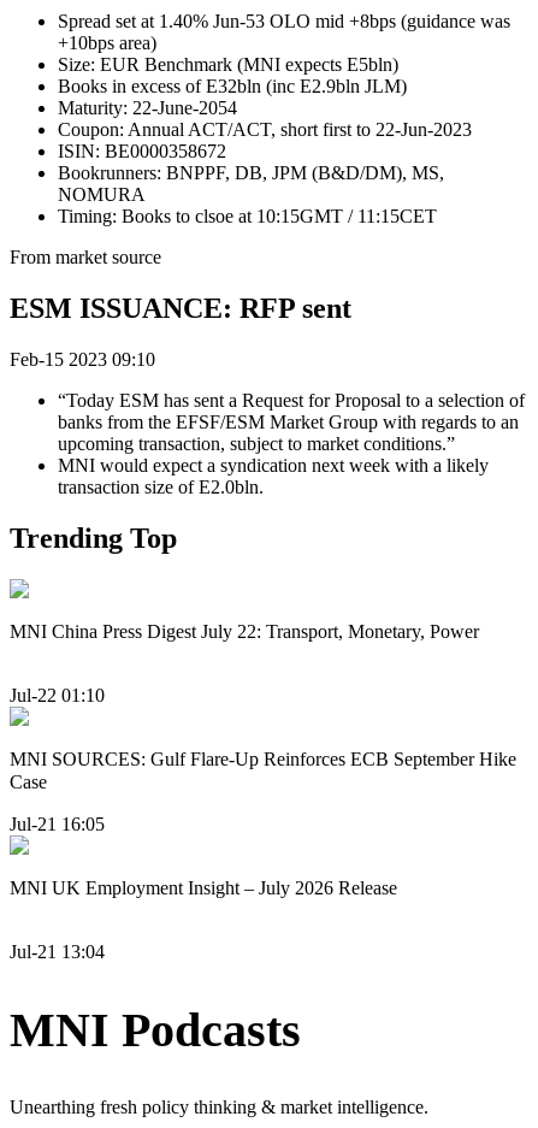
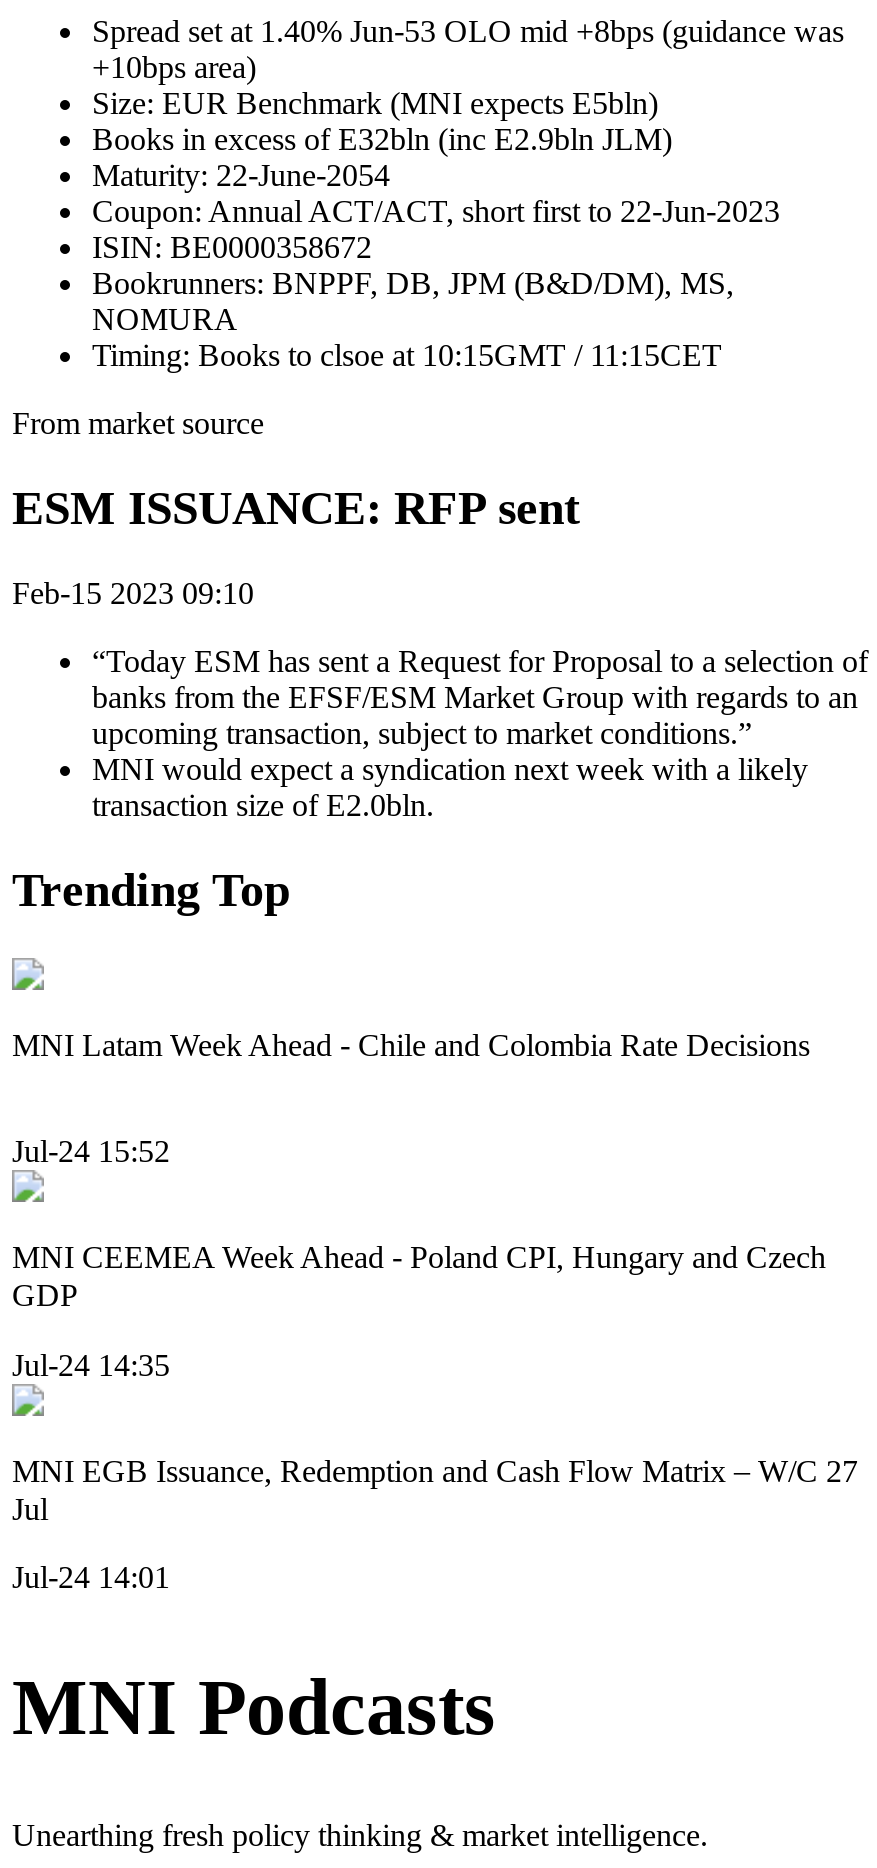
- MNI China Press Digest July 22: Transport, Monetary, Power
+ MNI Latam Week Ahead - Chile and Colombia Rate Decisions

- Jul-22 01:10
+ Jul-24 15:52

- MNI SOURCES: Gulf Flare-Up Reinforces ECB September Hike
- Case
+ MNI CEEMEA Week Ahead - Poland CPI, Hungary and Czech
+ GDP

- Jul-21 16:05
+ Jul-24 14:35

- MNI UK Employment Insight – July 2026 Release
+ MNI EGB Issuance, Redemption and Cash Flow Matrix – W/C 27
+ Jul

- Jul-21 13:04
+ Jul-24 14:01
